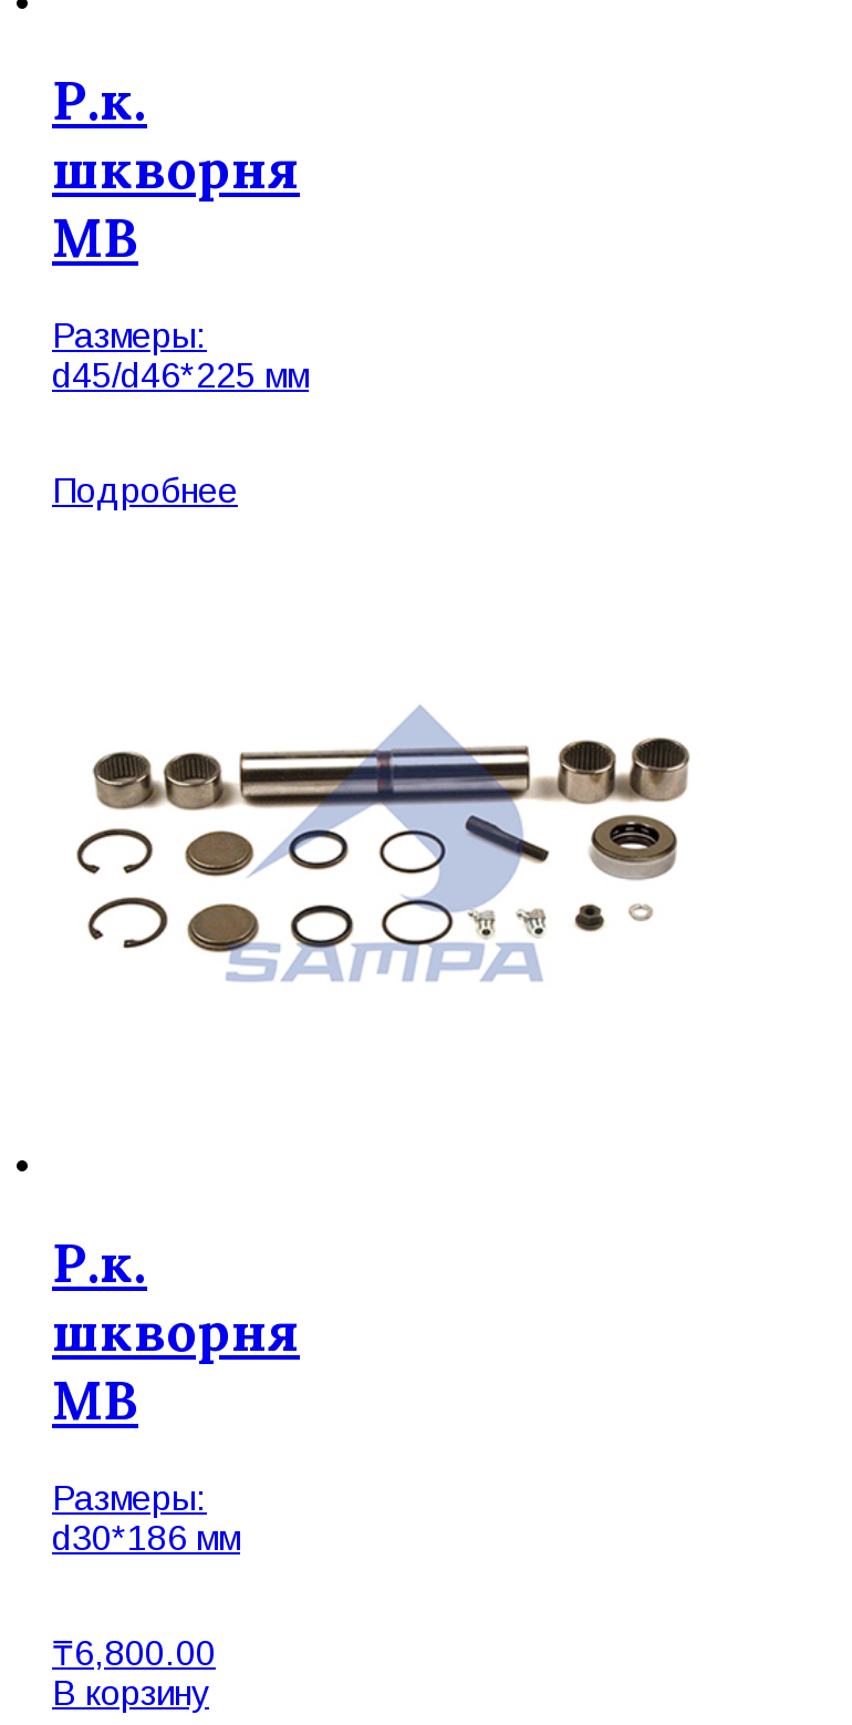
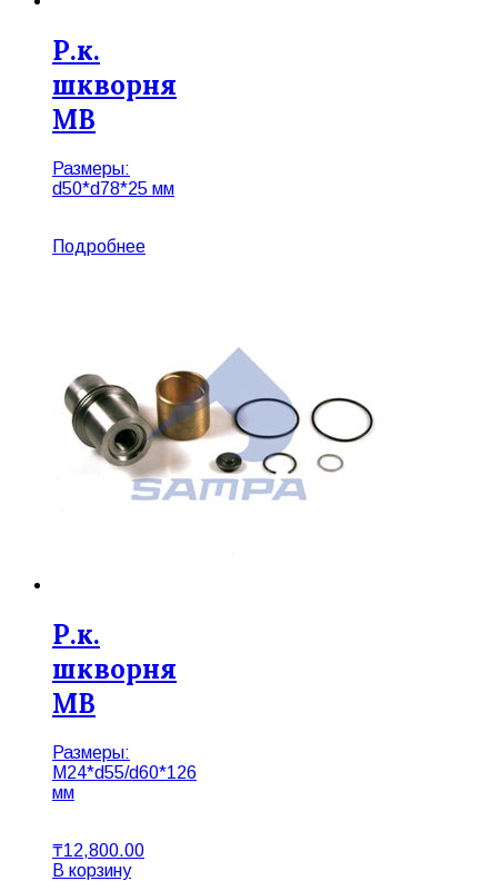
- d45/d46*225 мм
+ d50*d78*25 мм

- [image]
+ [image]

- d30*186 мм
+ M24*d55/d60*126
+ мм

- ₸6,800.00
+ ₸12,800.00
